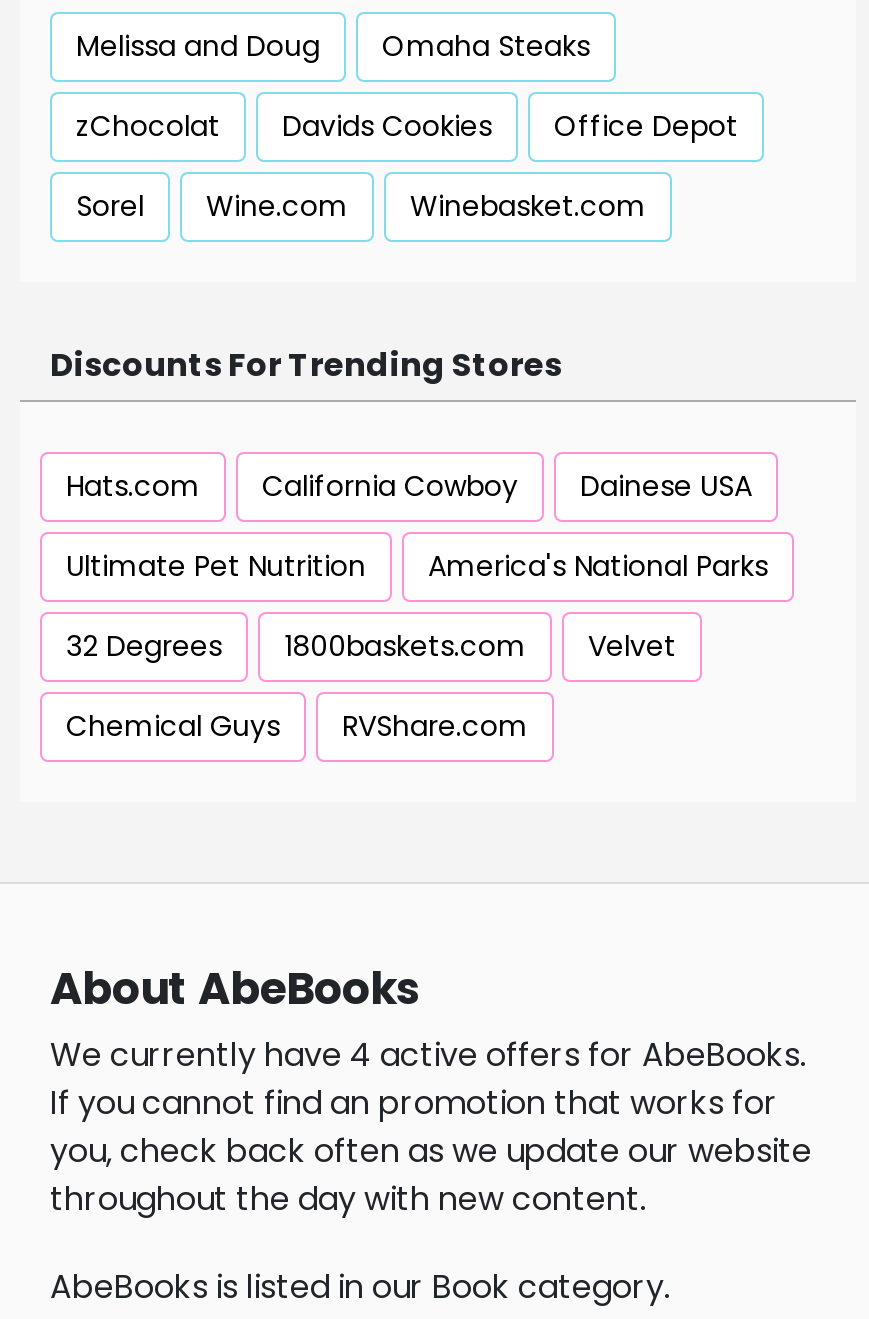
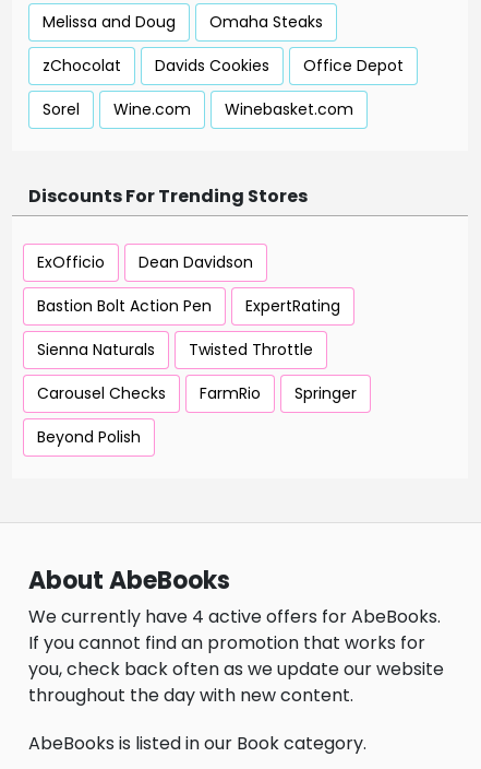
- Hats.com
- California Cowboy
- Dainese USA
- Ultimate Pet Nutrition
- America's National Parks
- 32 Degrees
- 1800baskets.com
- Velvet
- Chemical Guys
- RVShare.com
+ ExOfficio
+ Dean Davidson
+ Bastion Bolt Action Pen
+ ExpertRating
+ Sienna Naturals
+ Twisted Throttle
+ Carousel Checks
+ FarmRio
+ Springer
+ Beyond Polish
